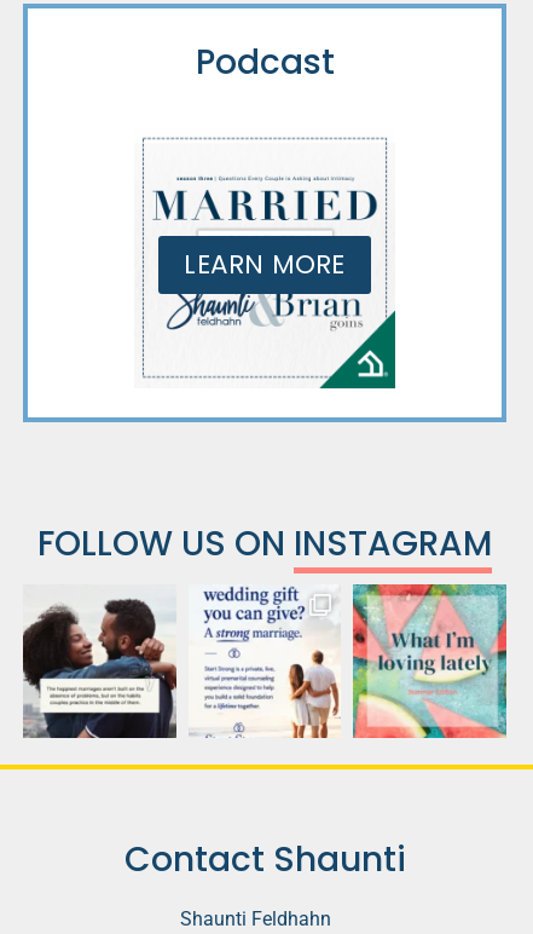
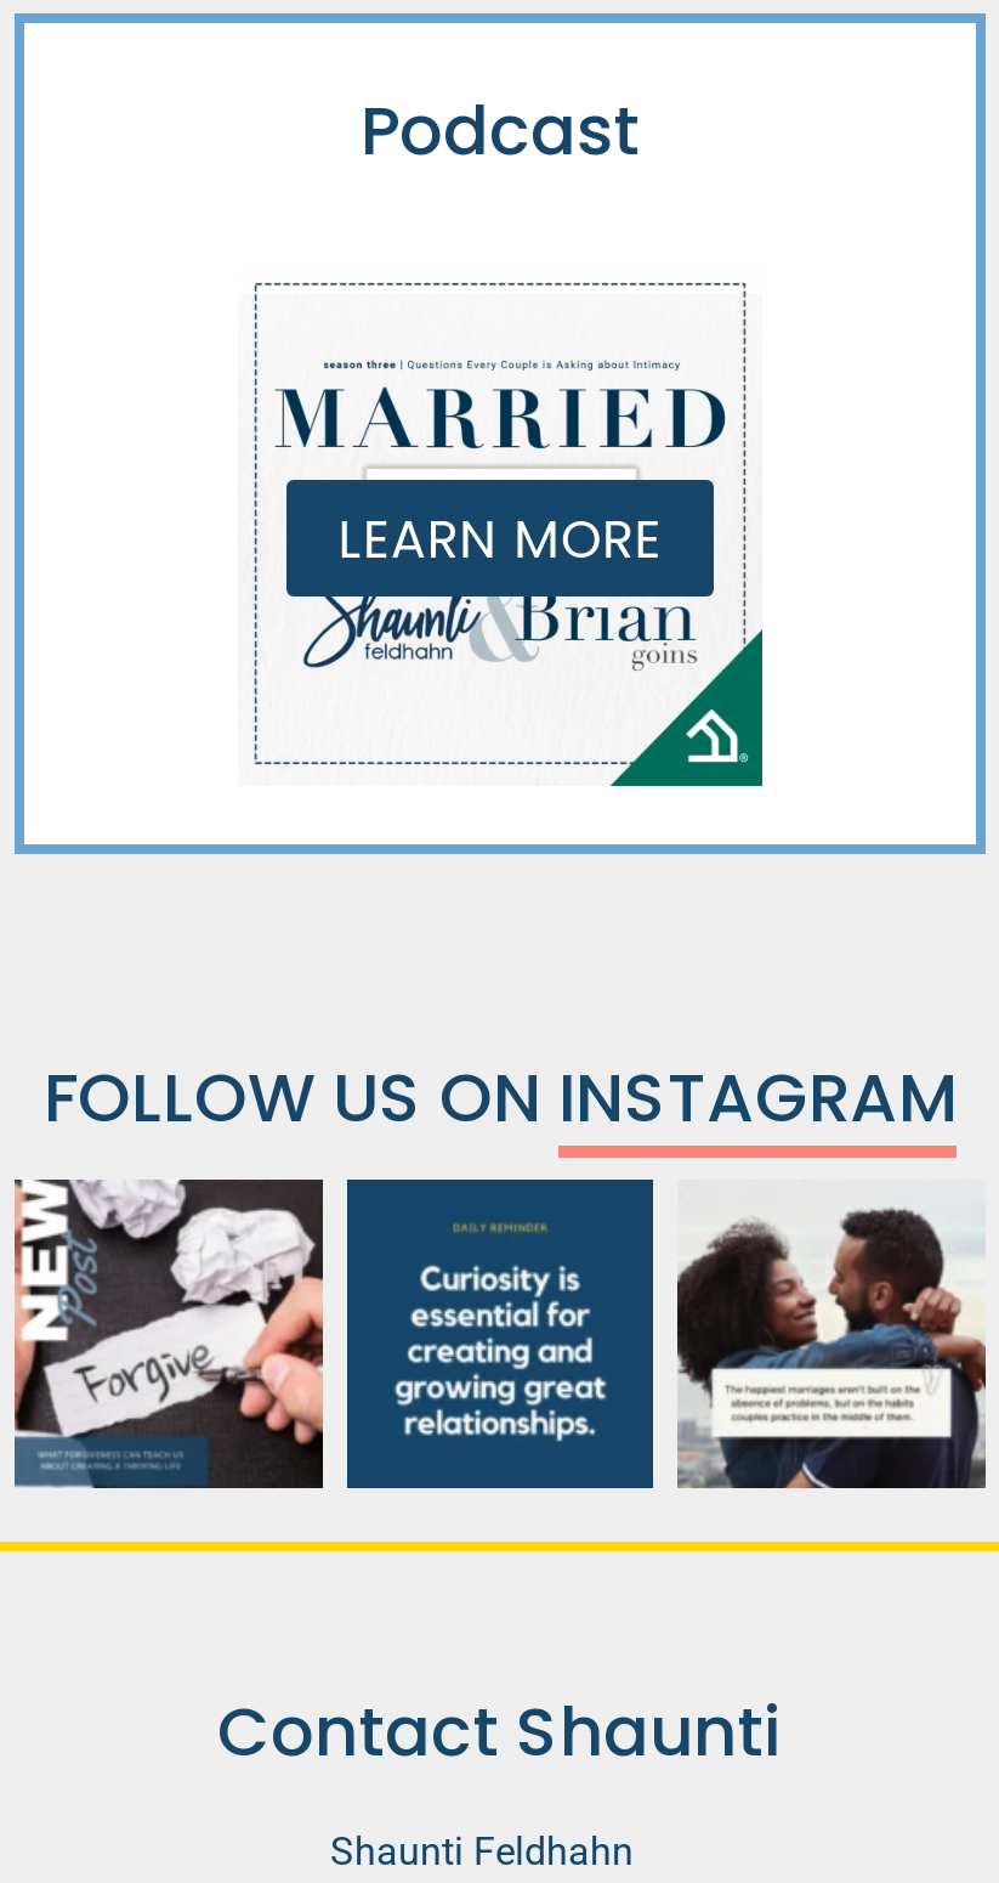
- [image]
+ [image]

- [image]
+ [image]

- [image]
+ [image]
